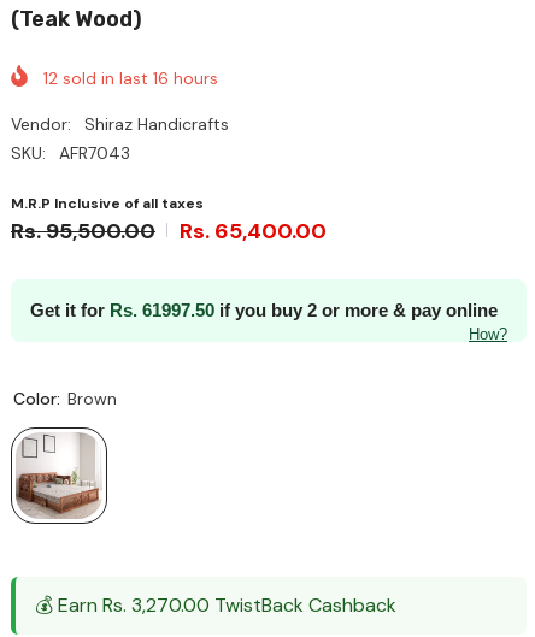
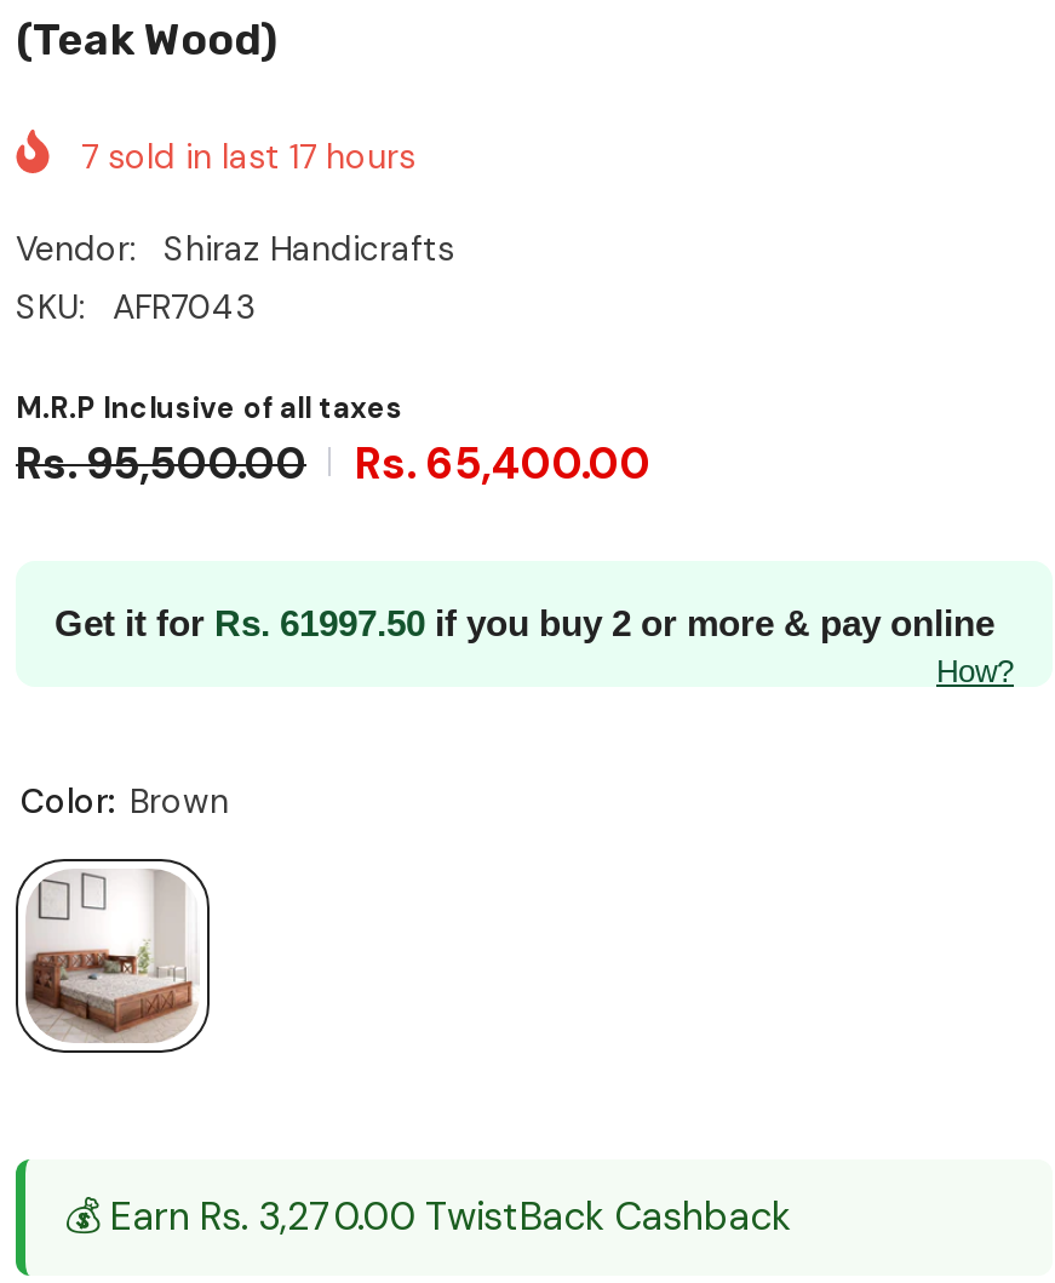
- 12 sold in last 16 hours
+ 7 sold in last 17 hours
